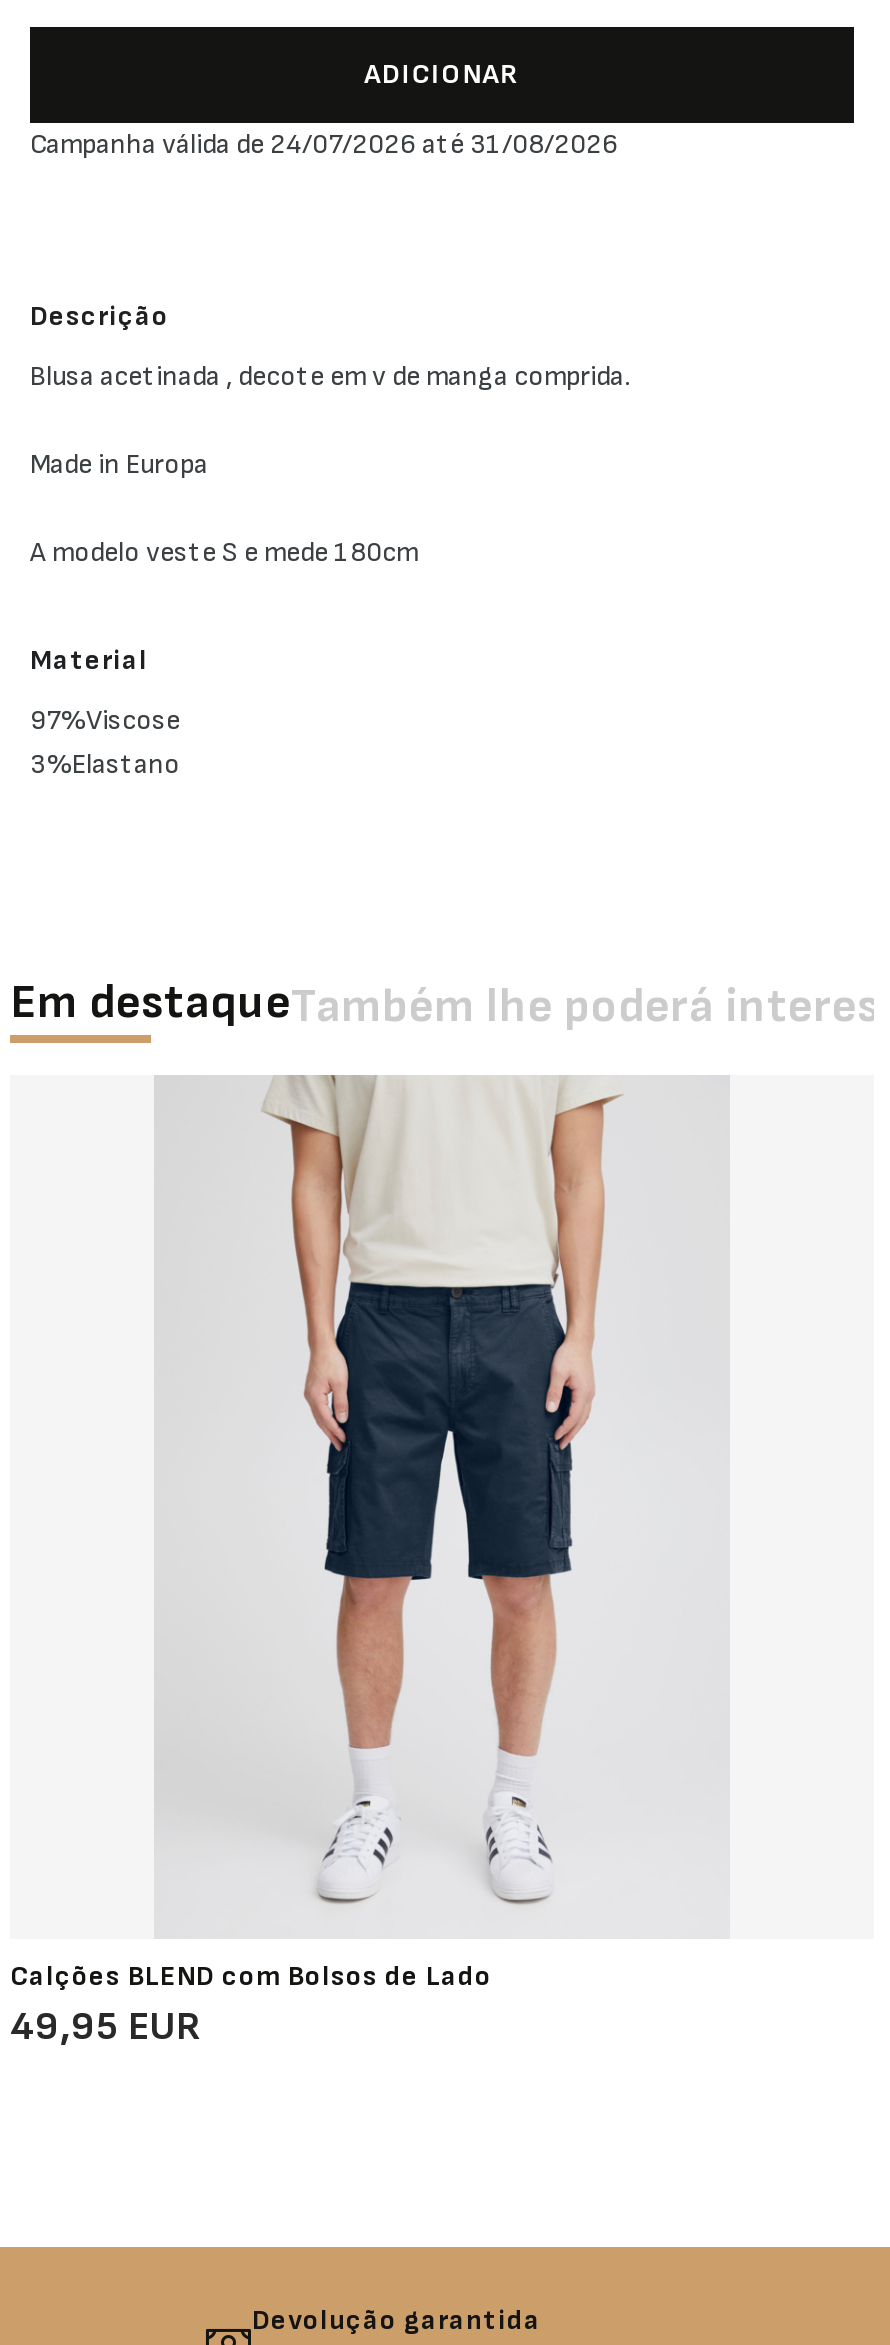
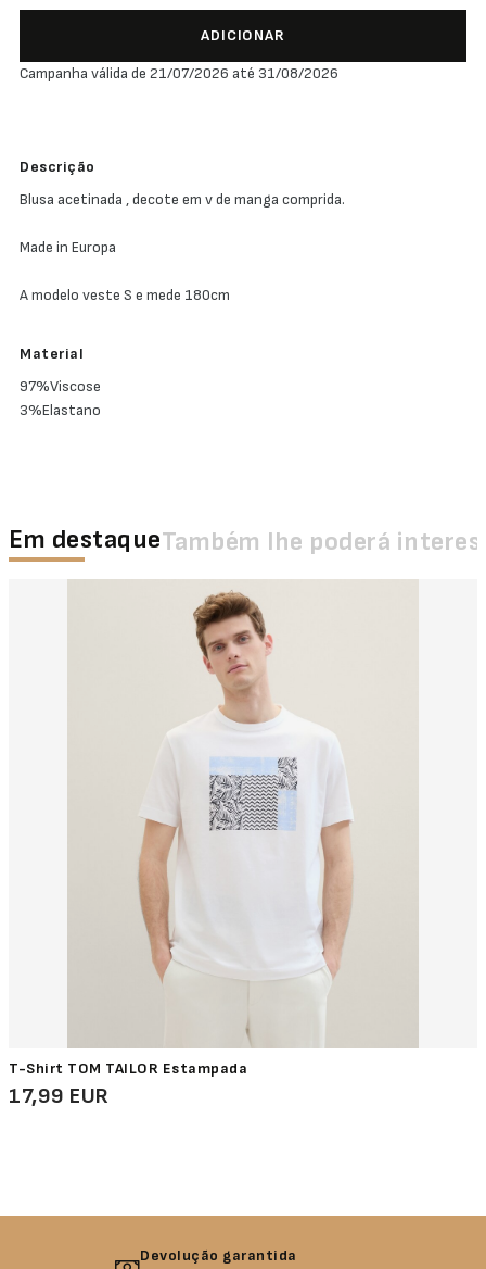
- Campanha válida de 24/07/2026 até 31/08/2026
+ Campanha válida de 21/07/2026 até 31/08/2026

- [image]
- Calções BLEND com Bolsos de Lado
- 49,95 EUR
+ [image]
+ T-Shirt TOM TAILOR Estampada
+ 17,99 EUR
